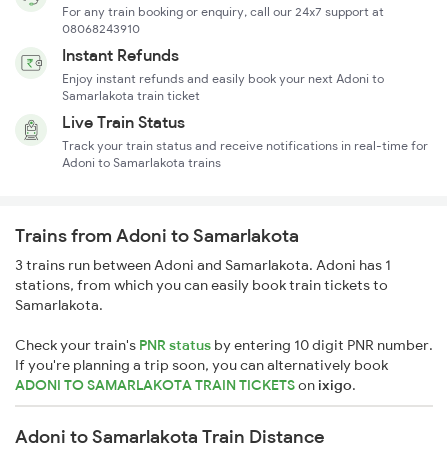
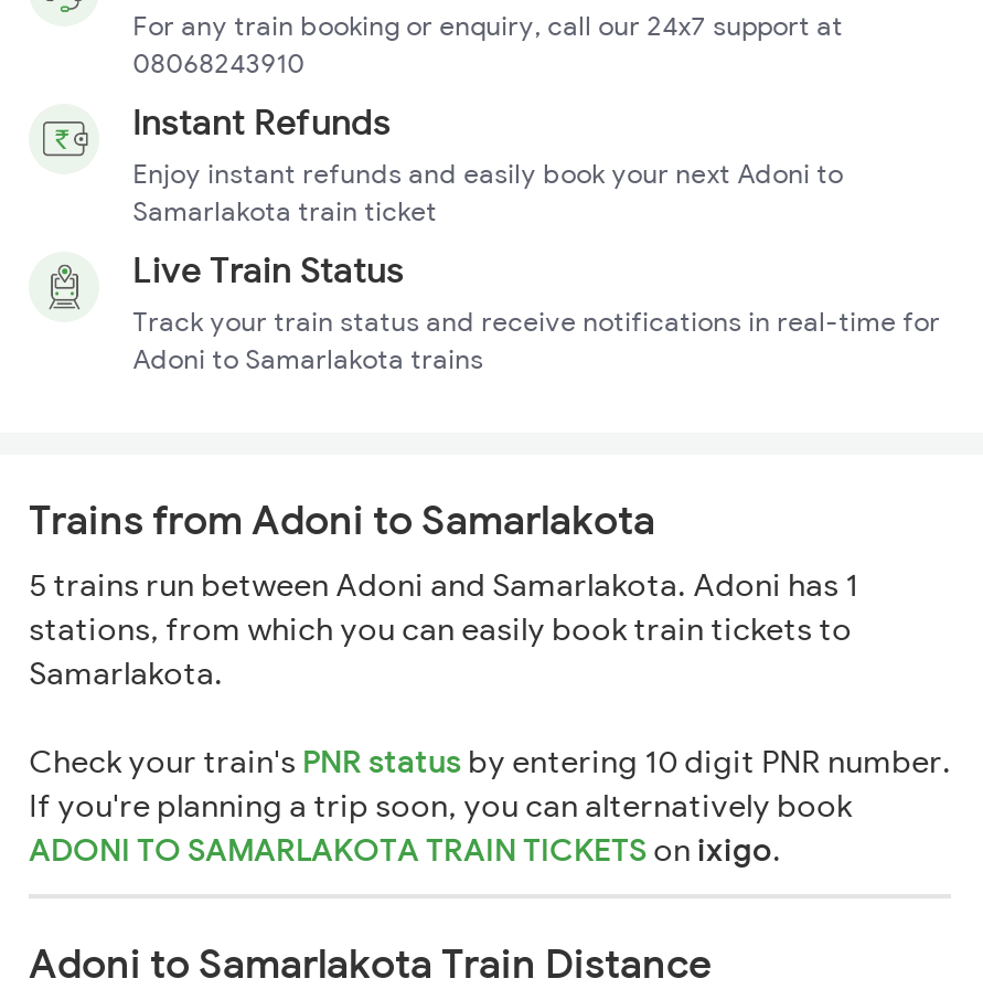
- 3 trains run between Adoni and Samarlakota. Adoni has 1
+ 5 trains run between Adoni and Samarlakota. Adoni has 1
